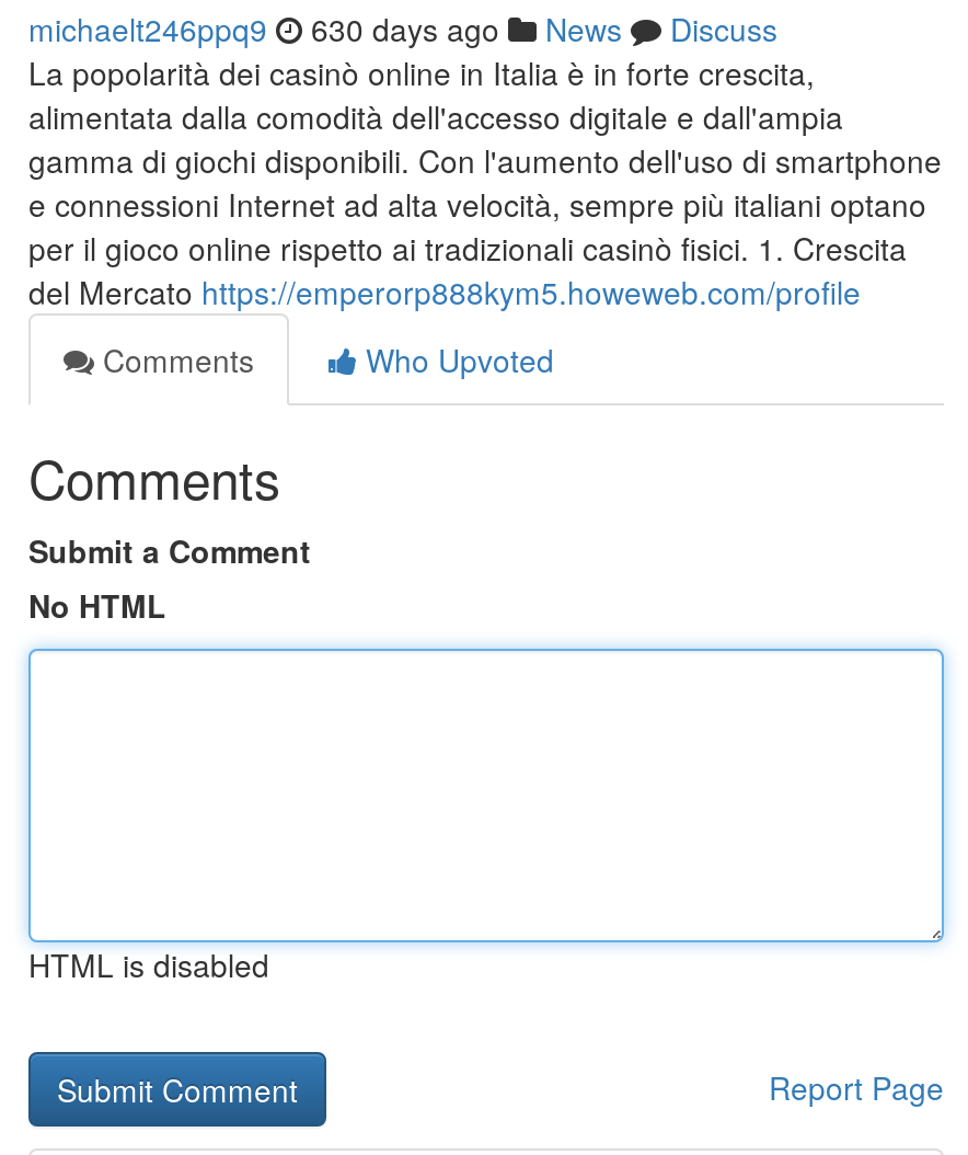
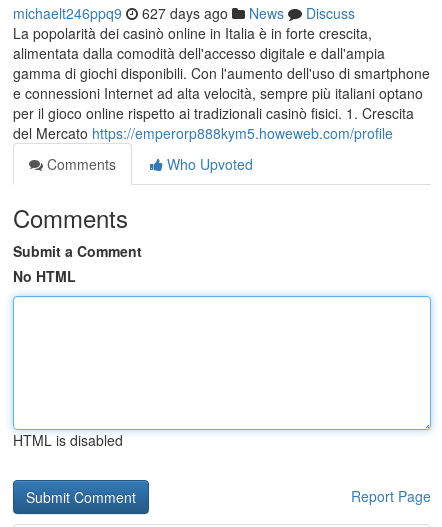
- michaelt246ppq9 630 days ago News Discuss
+ michaelt246ppq9 627 days ago News Discuss
